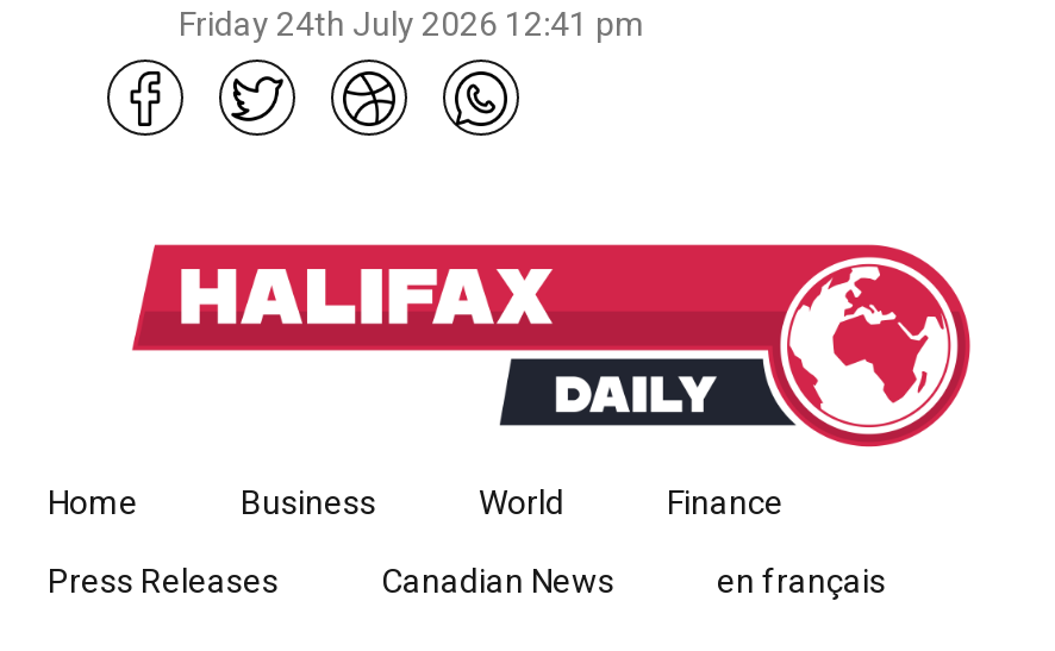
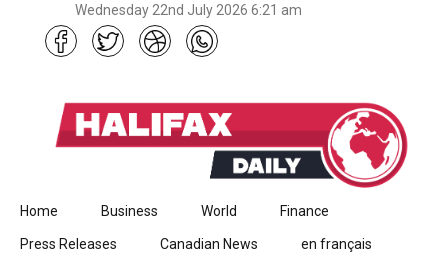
- Friday 24th July 2026 12:41 pm
+ Wednesday 22nd July 2026 6:21 am
